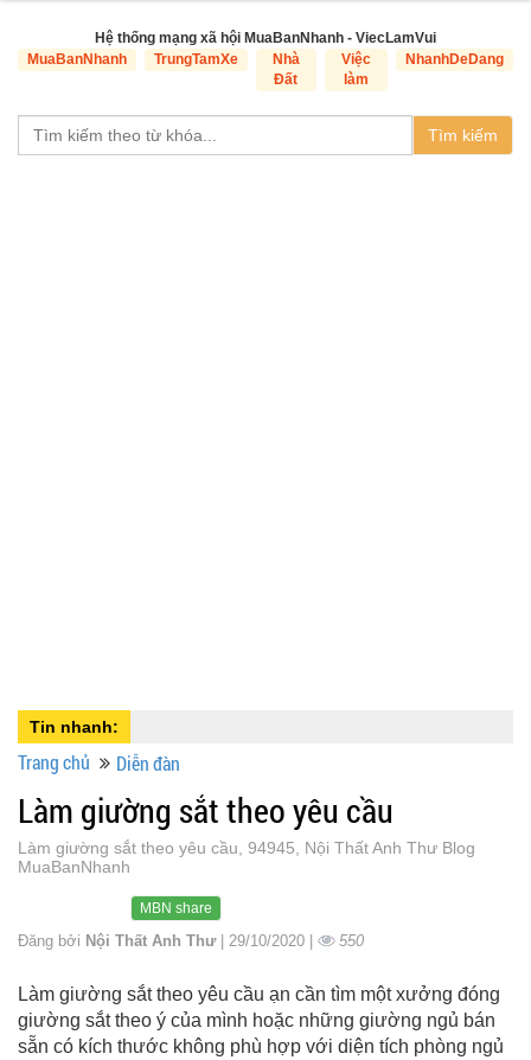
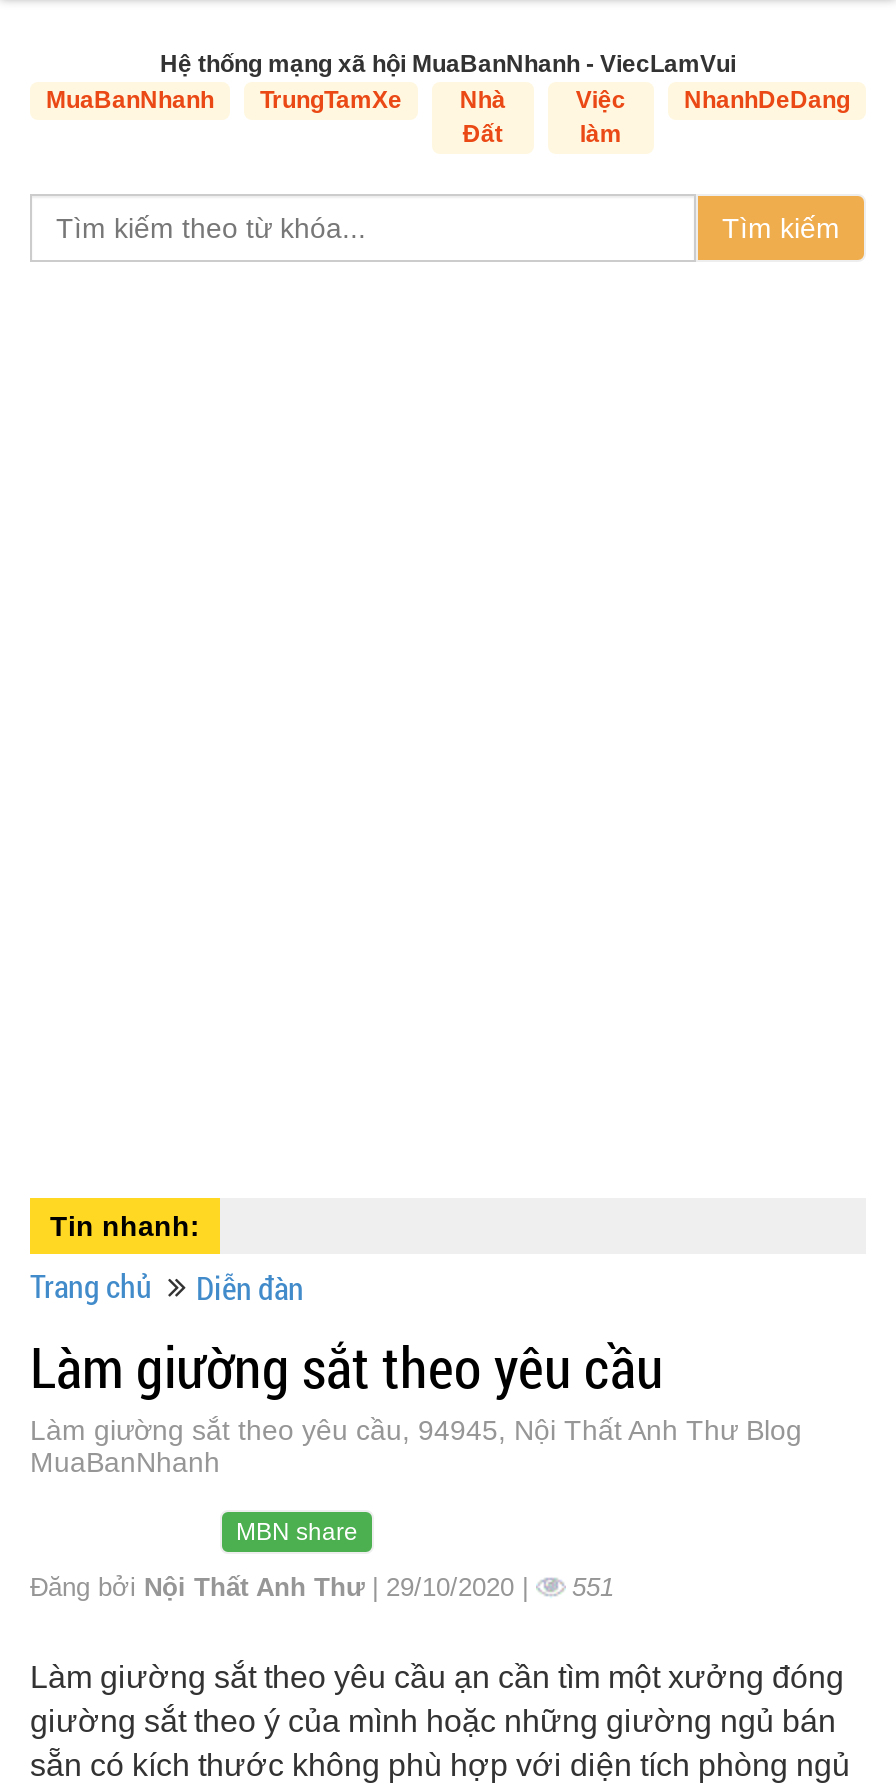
- 550
+ 551
